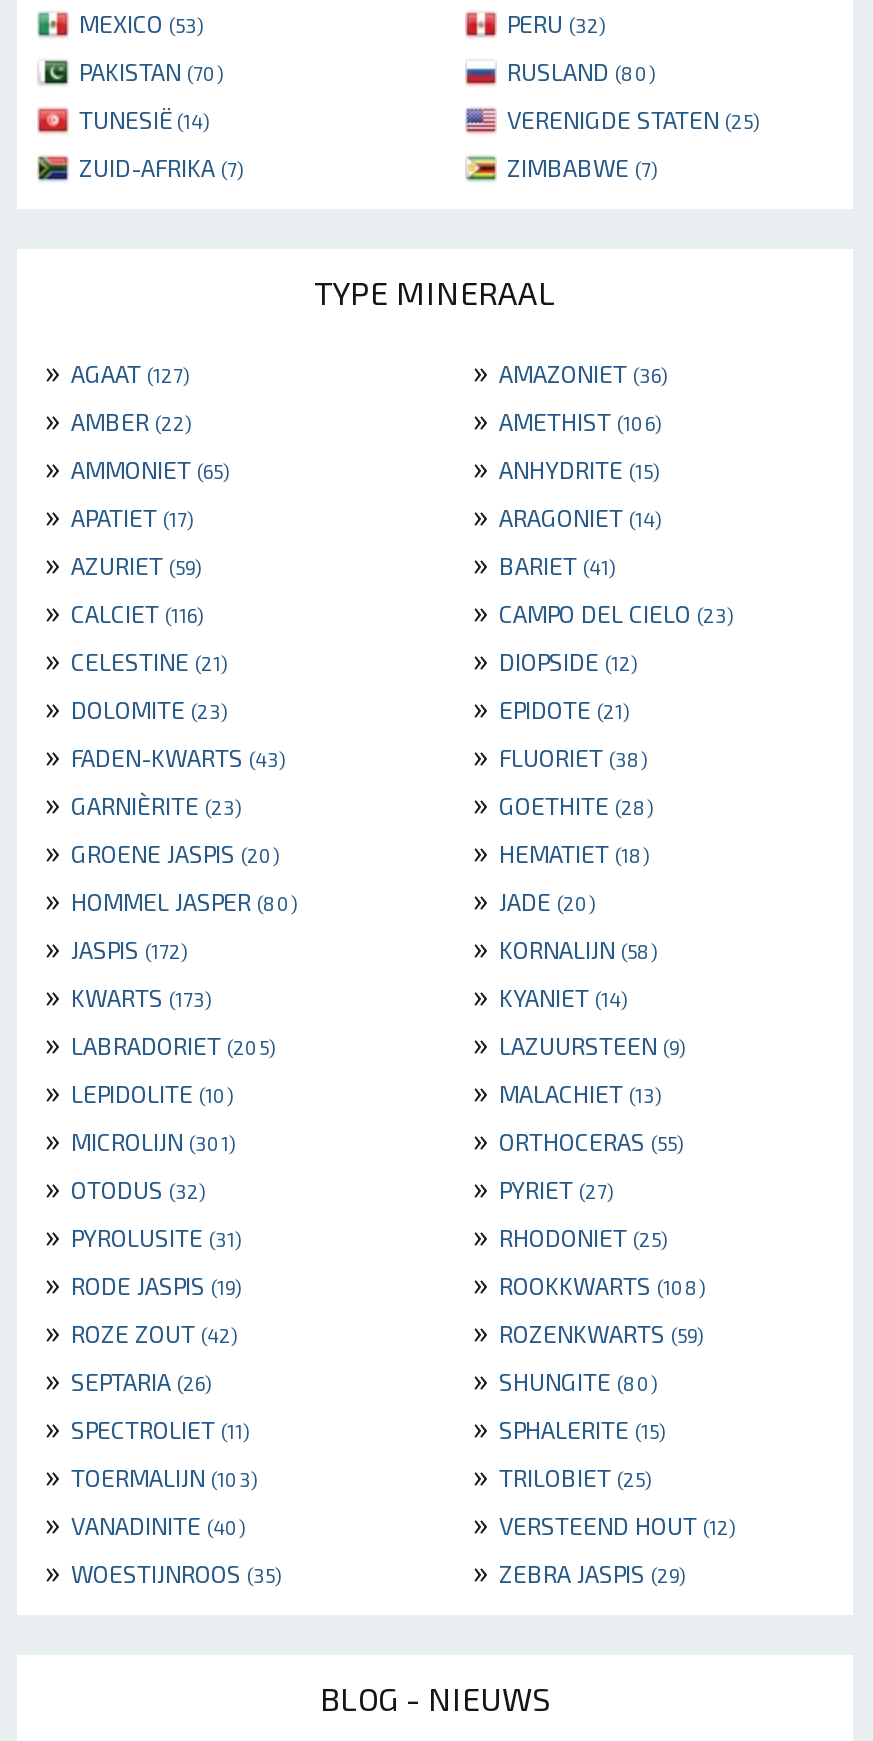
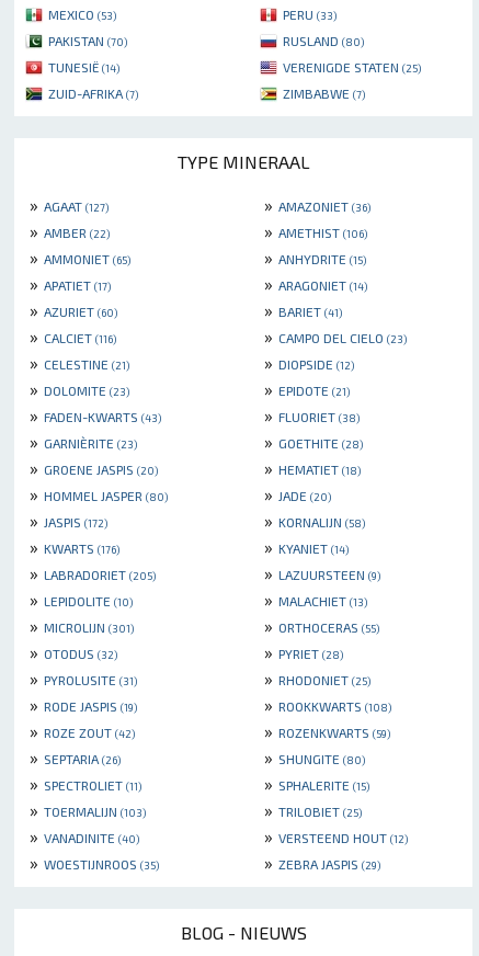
- PERU (32)
+ PERU (33)

- » AZURIET (59)
+ » AZURIET (60)

- » KWARTS (173)
+ » KWARTS (176)

- » PYRIET (27)
+ » PYRIET (28)
